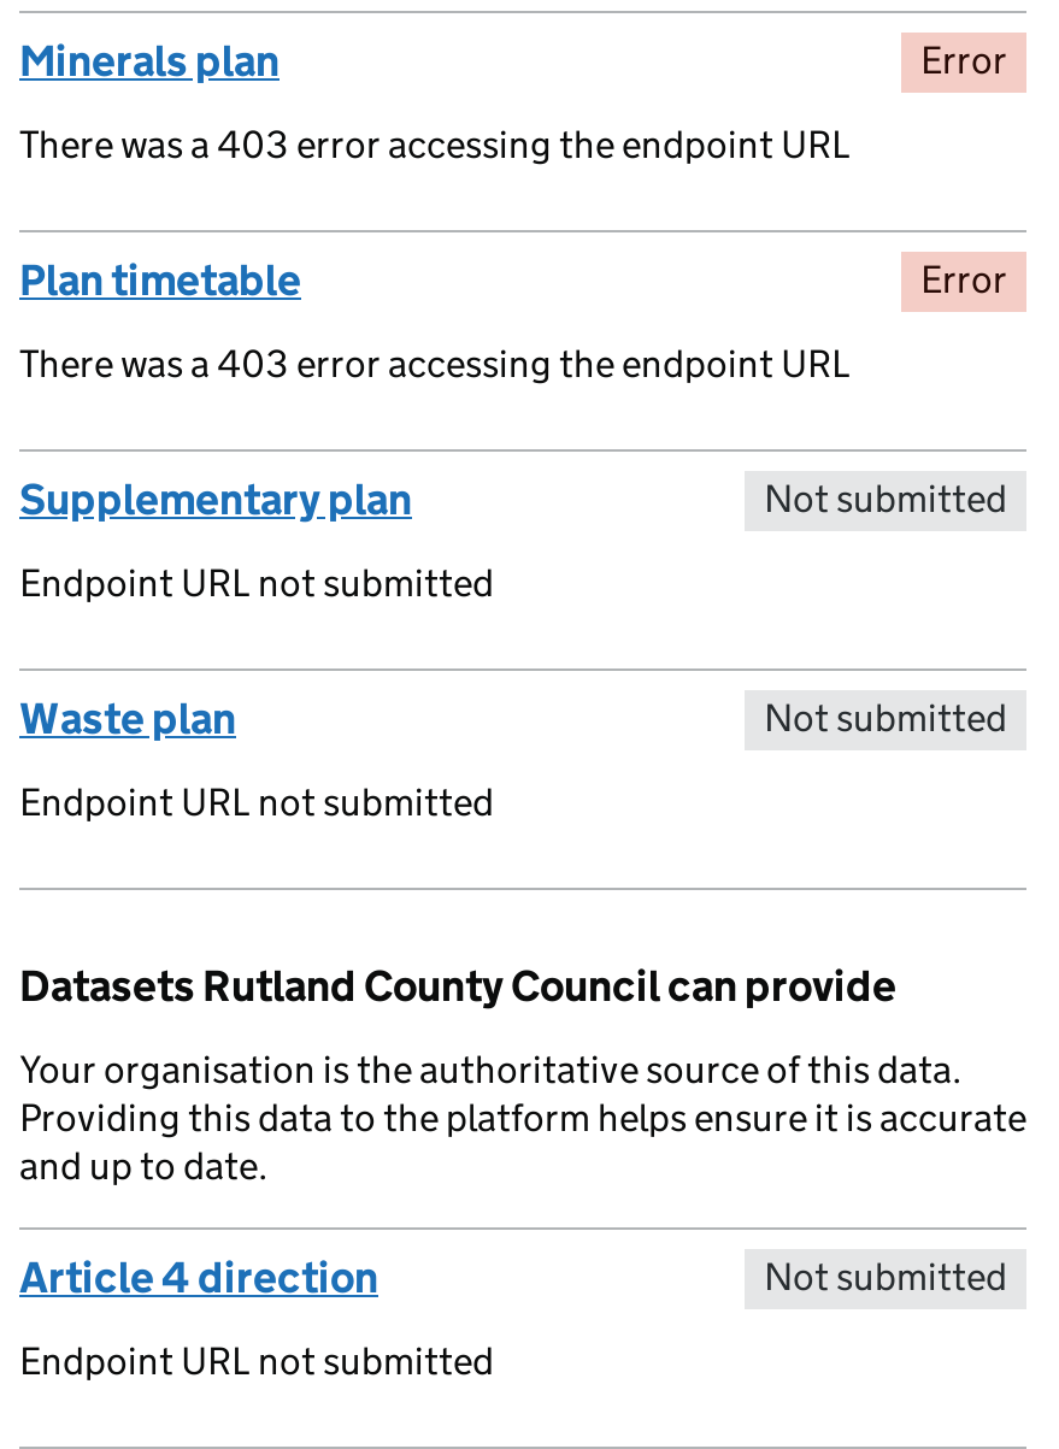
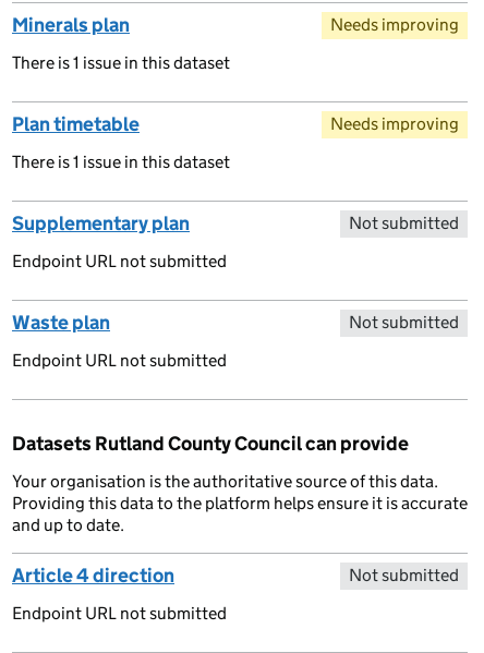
- Error
+ Needs improving

- There was a 403 error accessing the endpoint URL
+ There is 1 issue in this dataset

- Error
+ Needs improving

- There was a 403 error accessing the endpoint URL
+ There is 1 issue in this dataset
